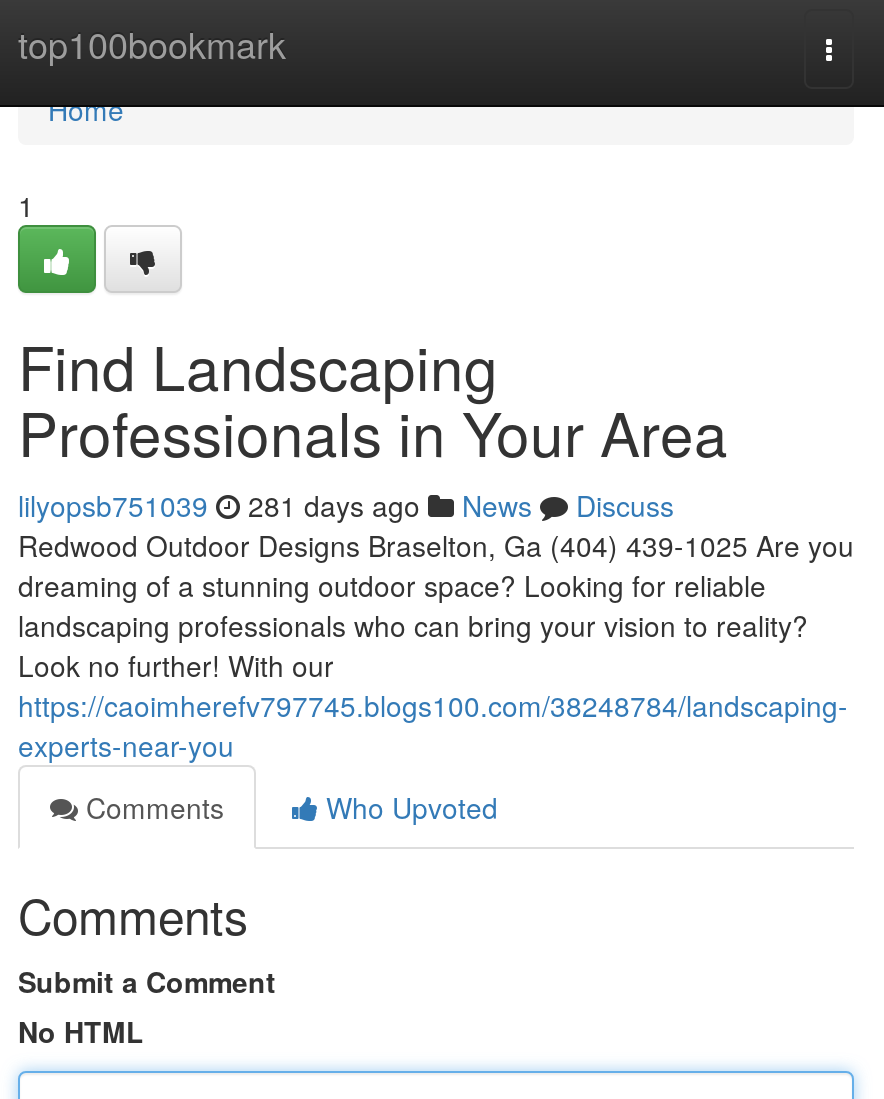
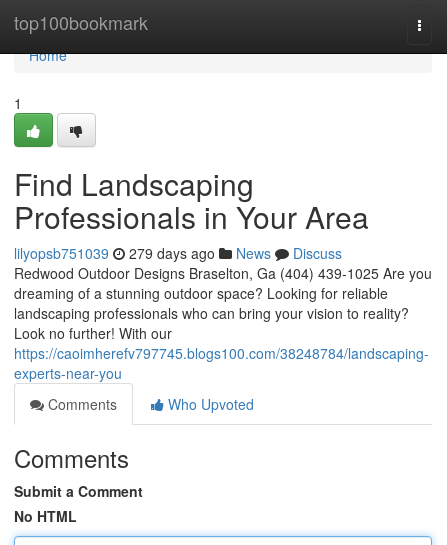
- lilyopsb751039 281 days ago News Discuss
+ lilyopsb751039 279 days ago News Discuss
